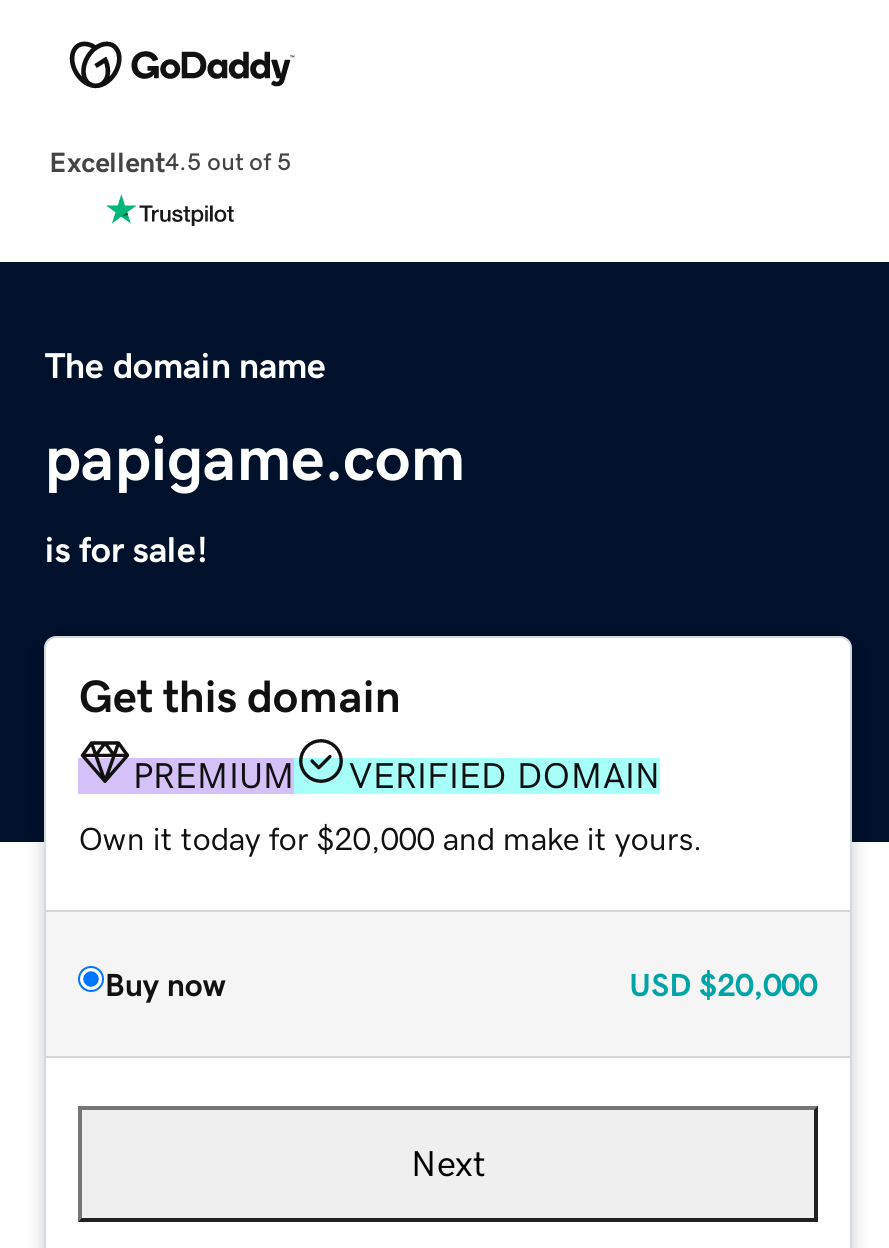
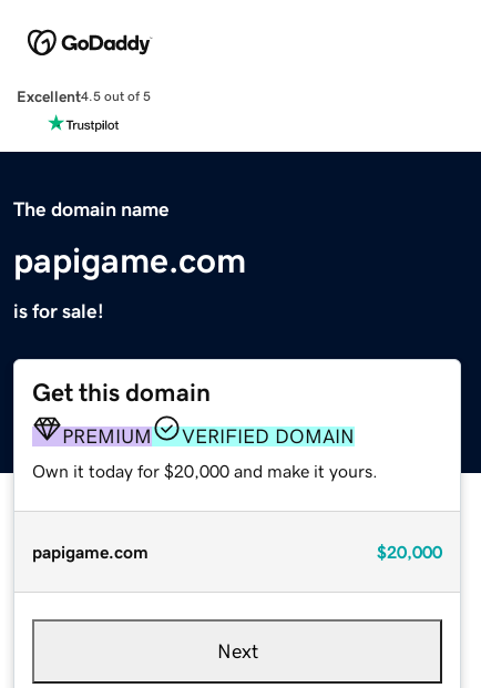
- Buy now
- USD $20,000
+ papigame.com
+ $20,000
